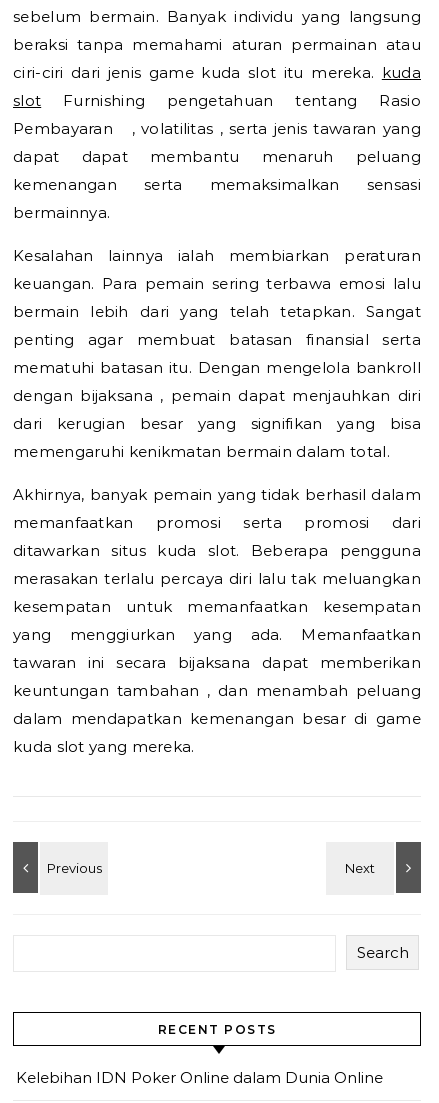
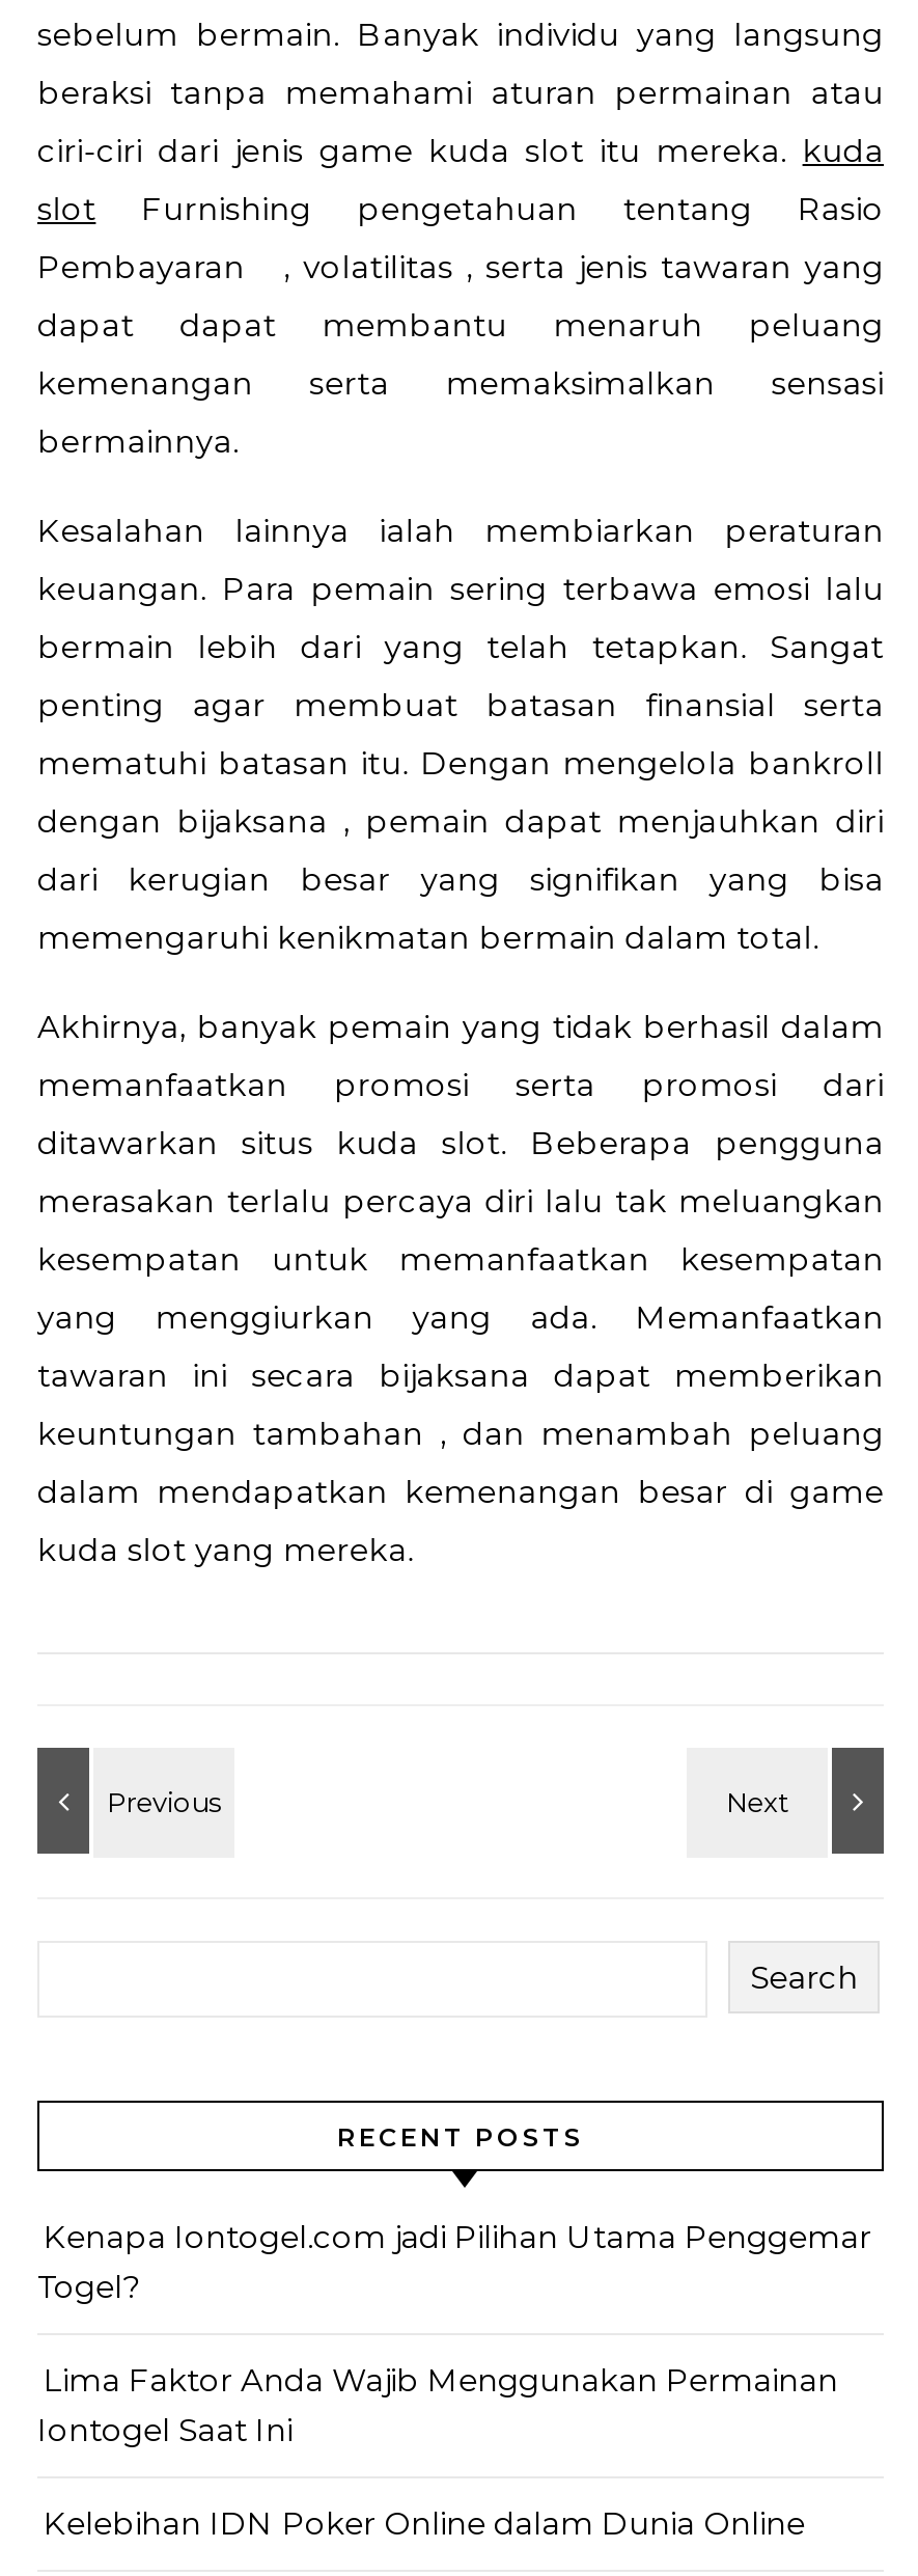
+ Kenapa Iontogel.com jadi Pilihan Utama Penggemar
+ Togel?
+ Lima Faktor Anda Wajib Menggunakan Permainan
+ Iontogel Saat Ini
